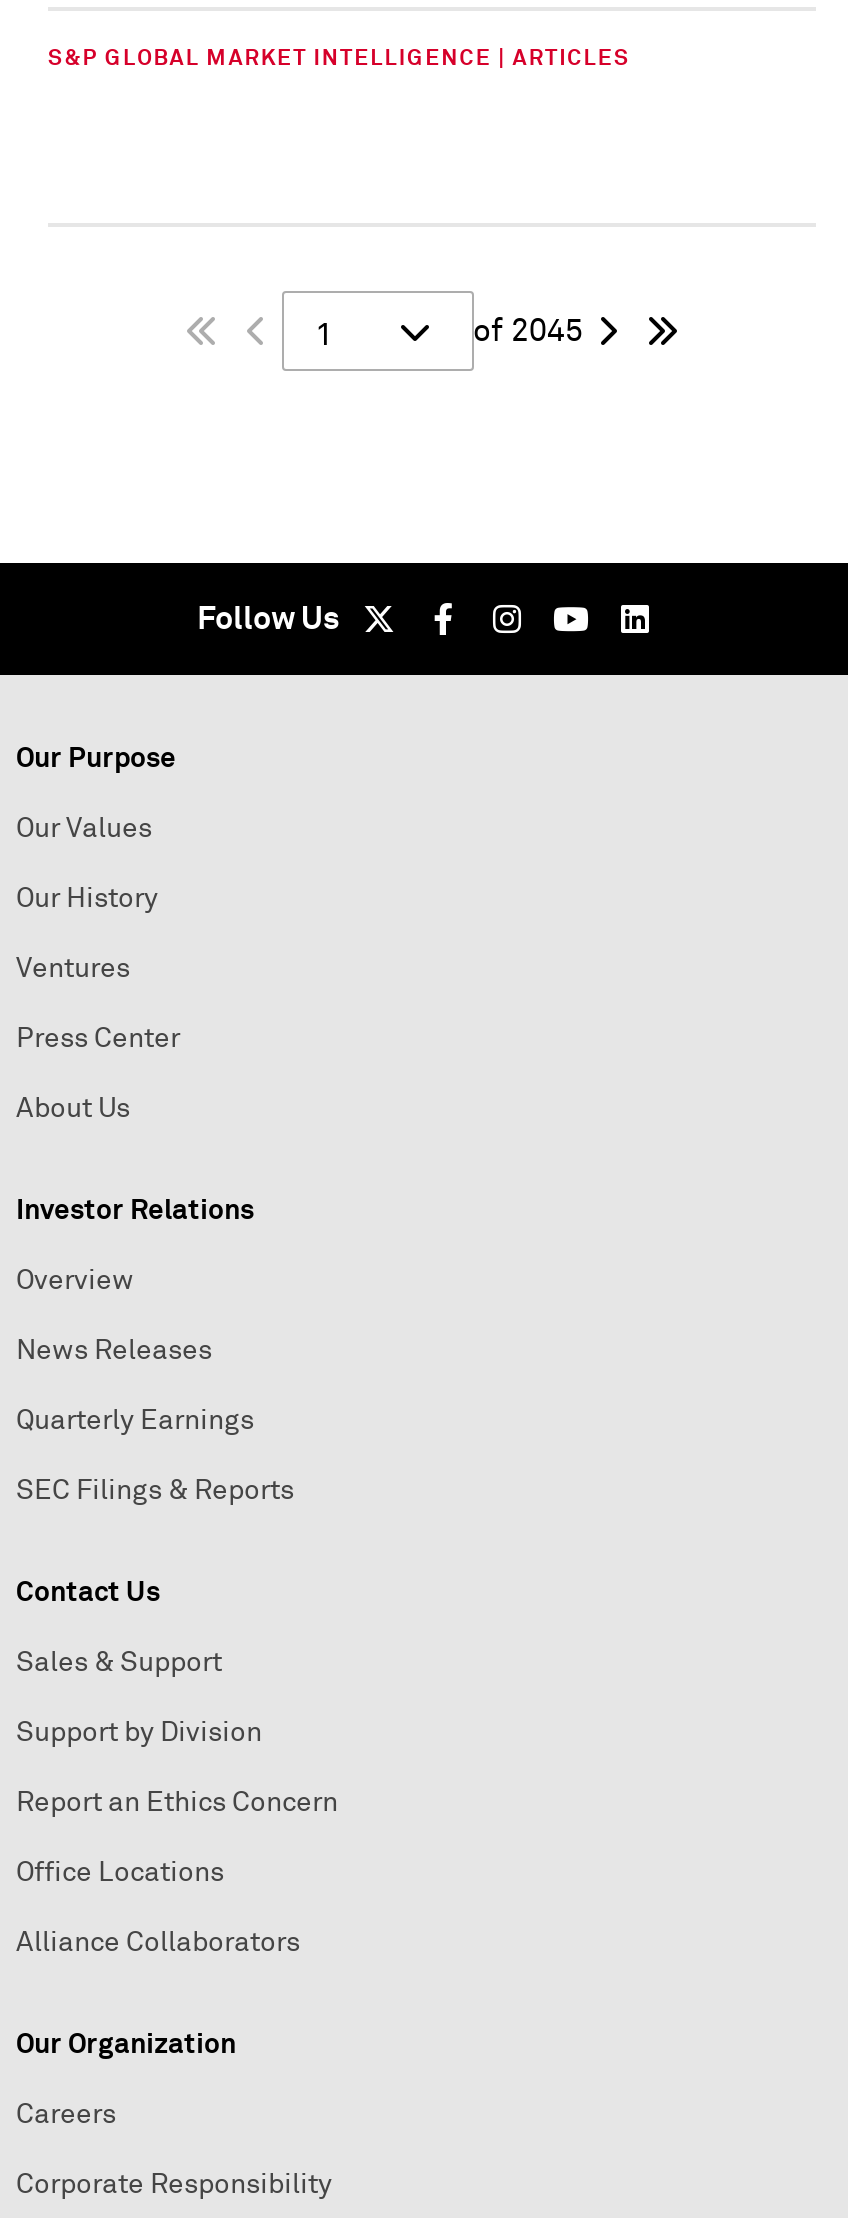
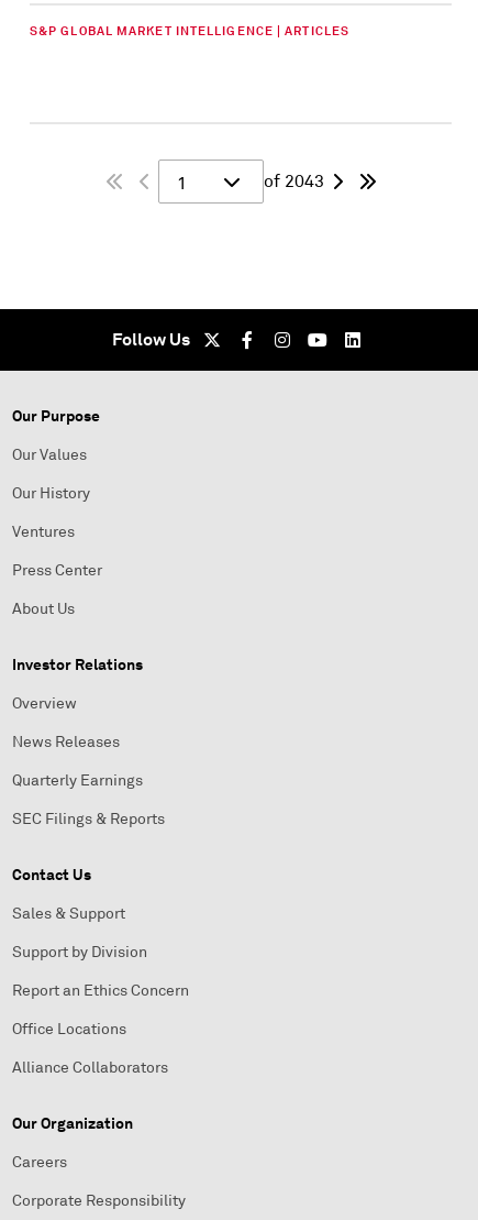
- of 2045
+ of 2043
